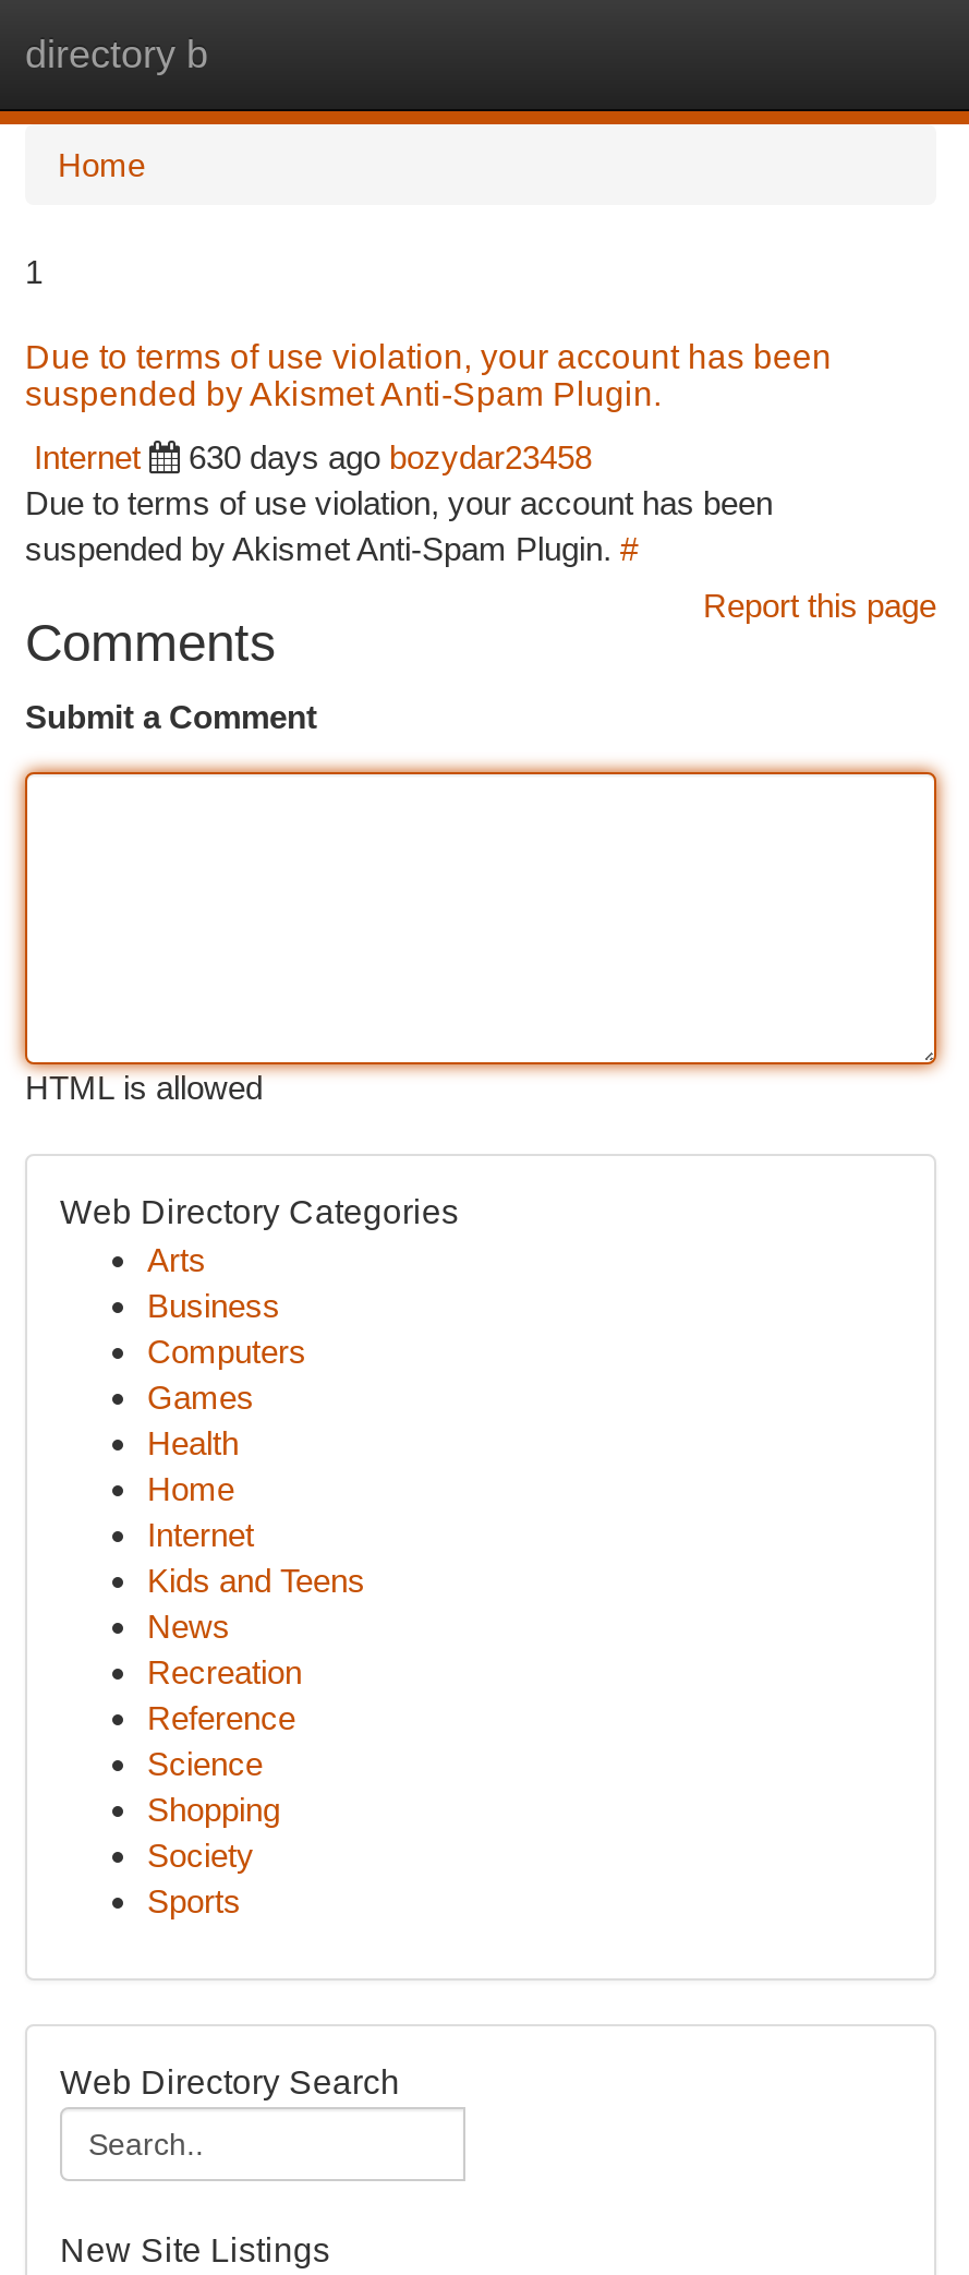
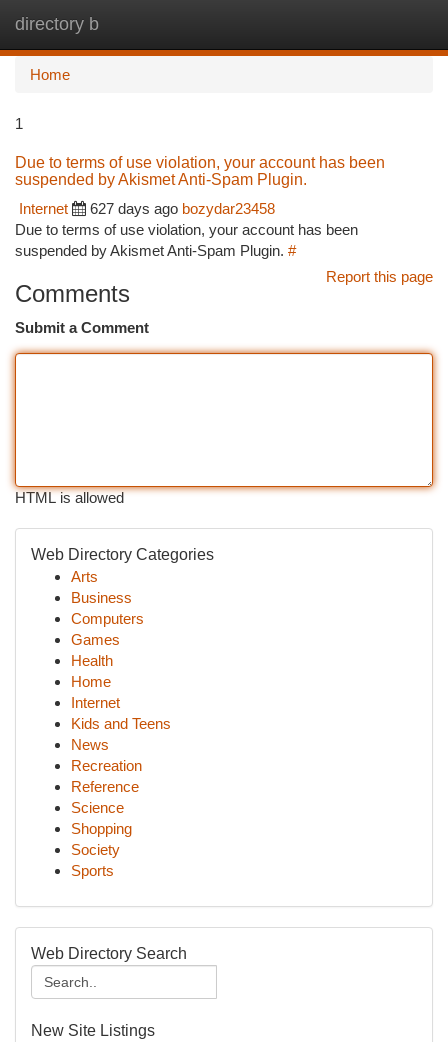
- 630 days ago bozydar23458
+ 627 days ago bozydar23458
